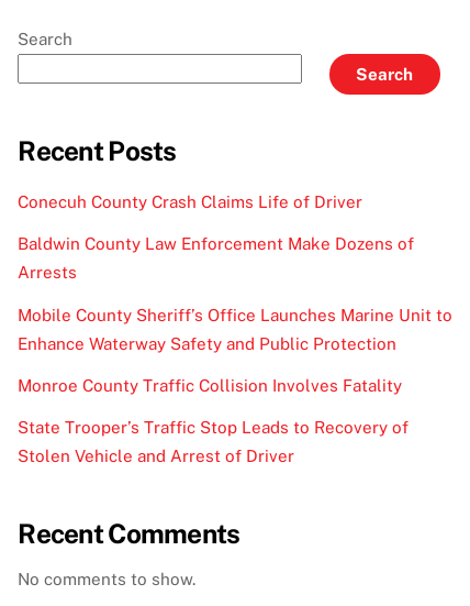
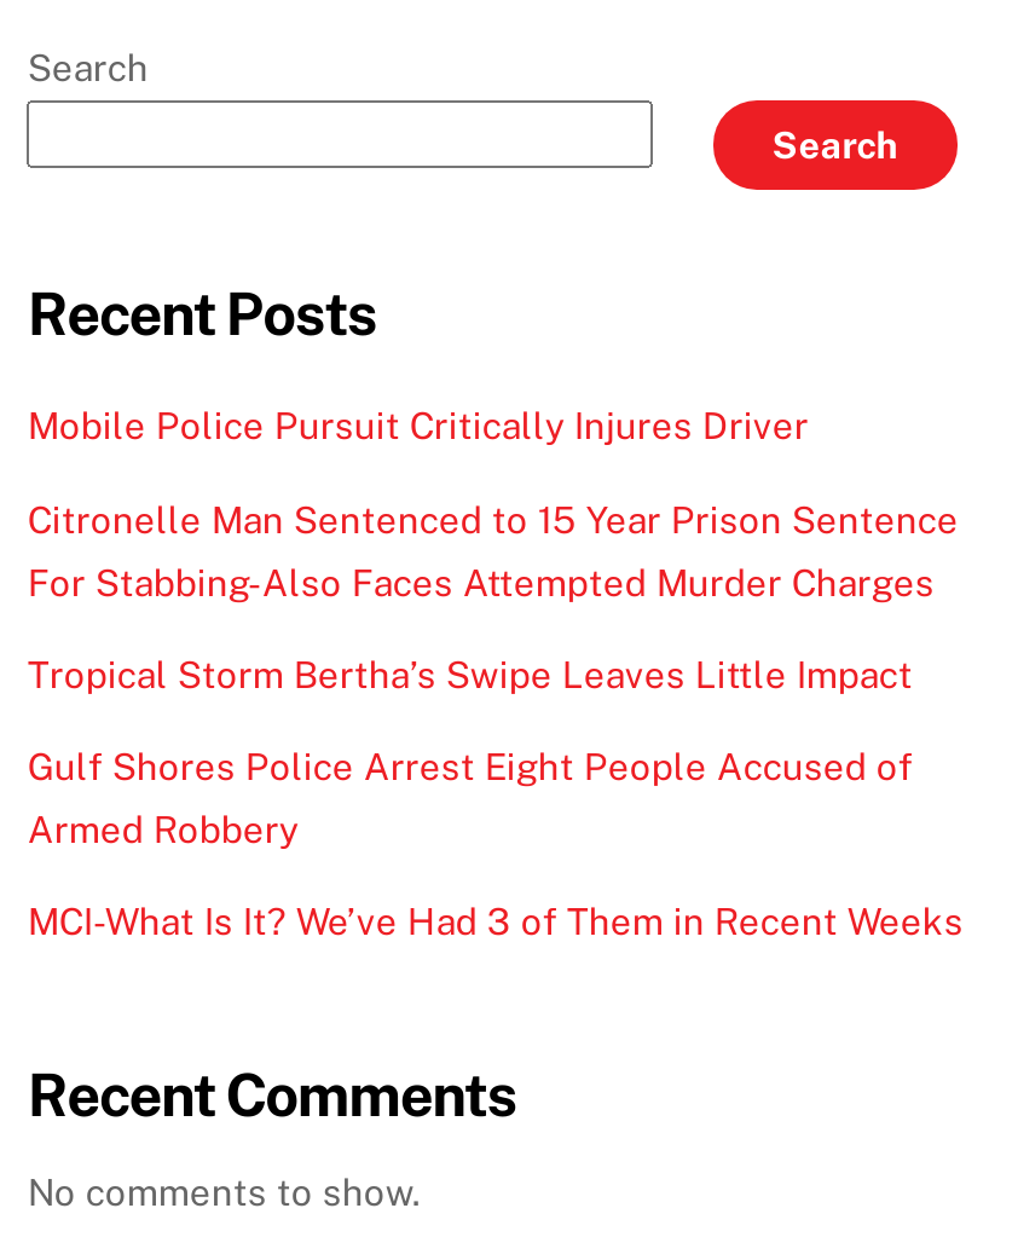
- Conecuh County Crash Claims Life of Driver
- Baldwin County Law Enforcement Make Dozens of
- Arrests
- Mobile County Sheriff’s Office Launches Marine Unit to
- Enhance Waterway Safety and Public Protection
- Monroe County Traffic Collision Involves Fatality
- State Trooper’s Traffic Stop Leads to Recovery of
- Stolen Vehicle and Arrest of Driver
+ Mobile Police Pursuit Critically Injures Driver
+ Citronelle Man Sentenced to 15 Year Prison Sentence
+ For Stabbing-Also Faces Attempted Murder Charges
+ Tropical Storm Bertha’s Swipe Leaves Little Impact
+ Gulf Shores Police Arrest Eight People Accused of
+ Armed Robbery
+ MCI-What Is It? We’ve Had 3 of Them in Recent Weeks
